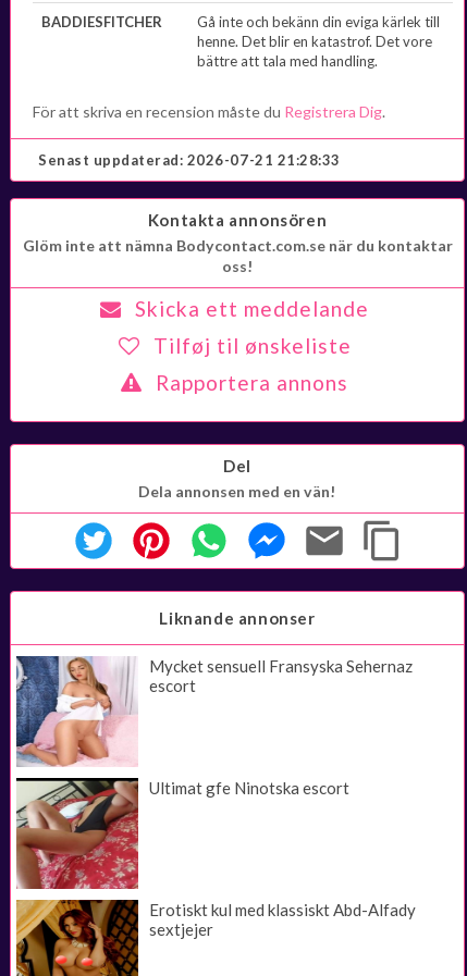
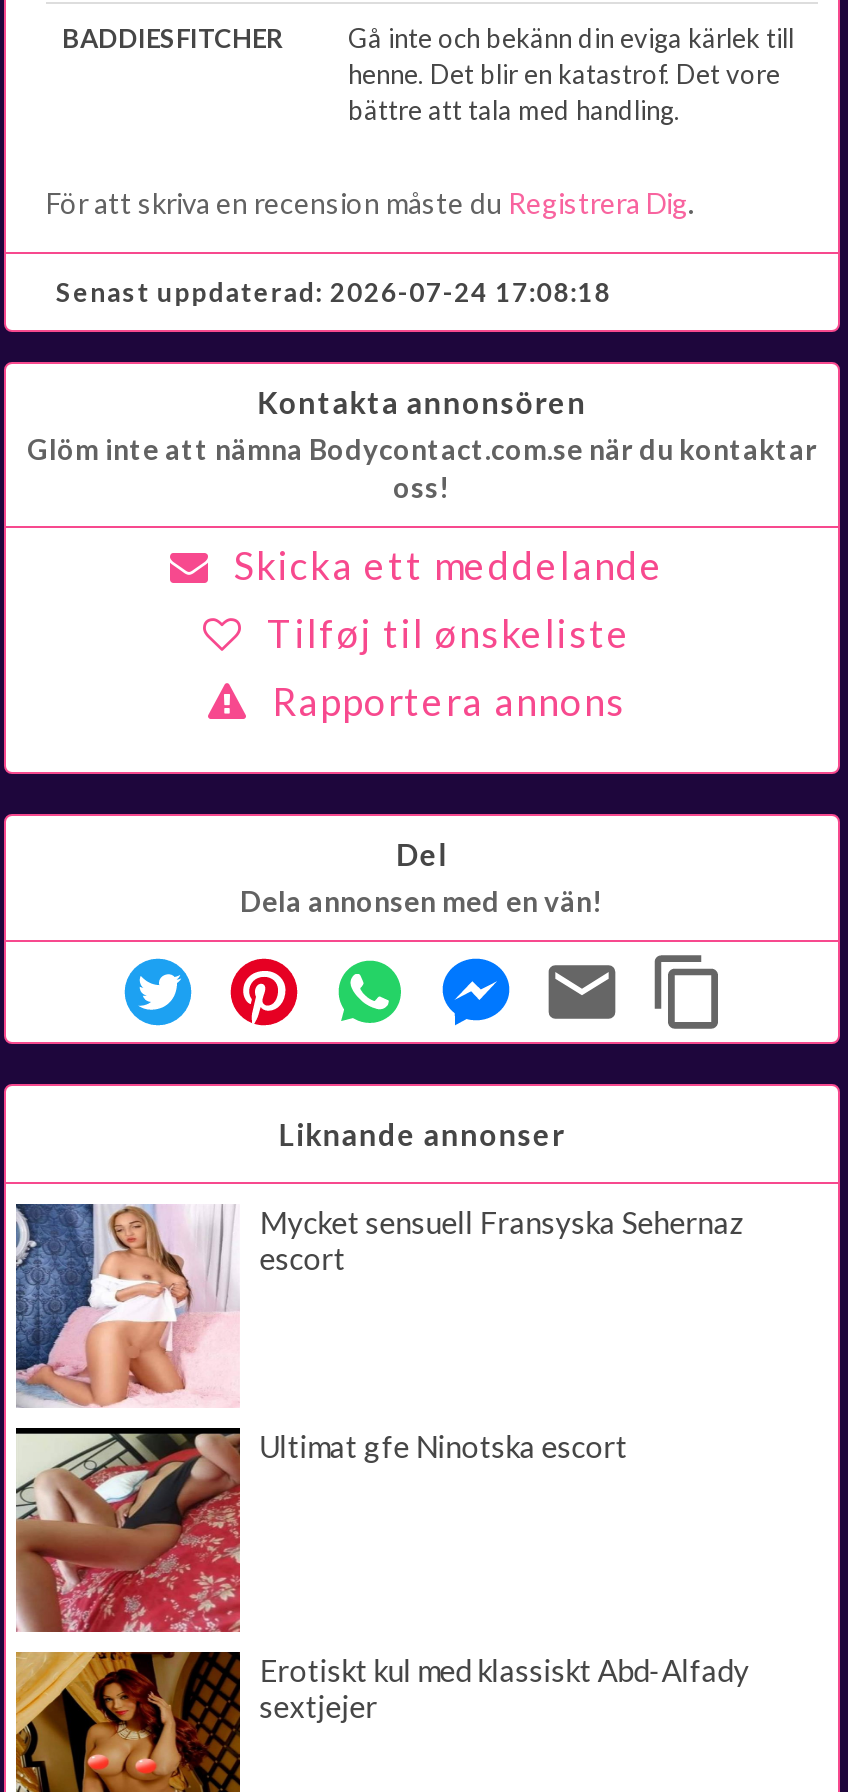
- Senast uppdaterad: 2026-07-21 21:28:33
+ Senast uppdaterad: 2026-07-24 17:08:18
